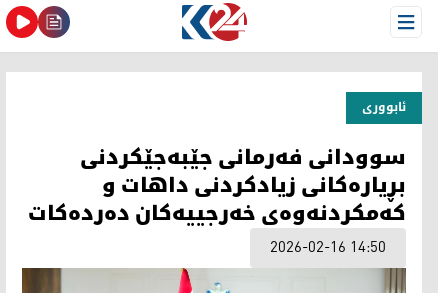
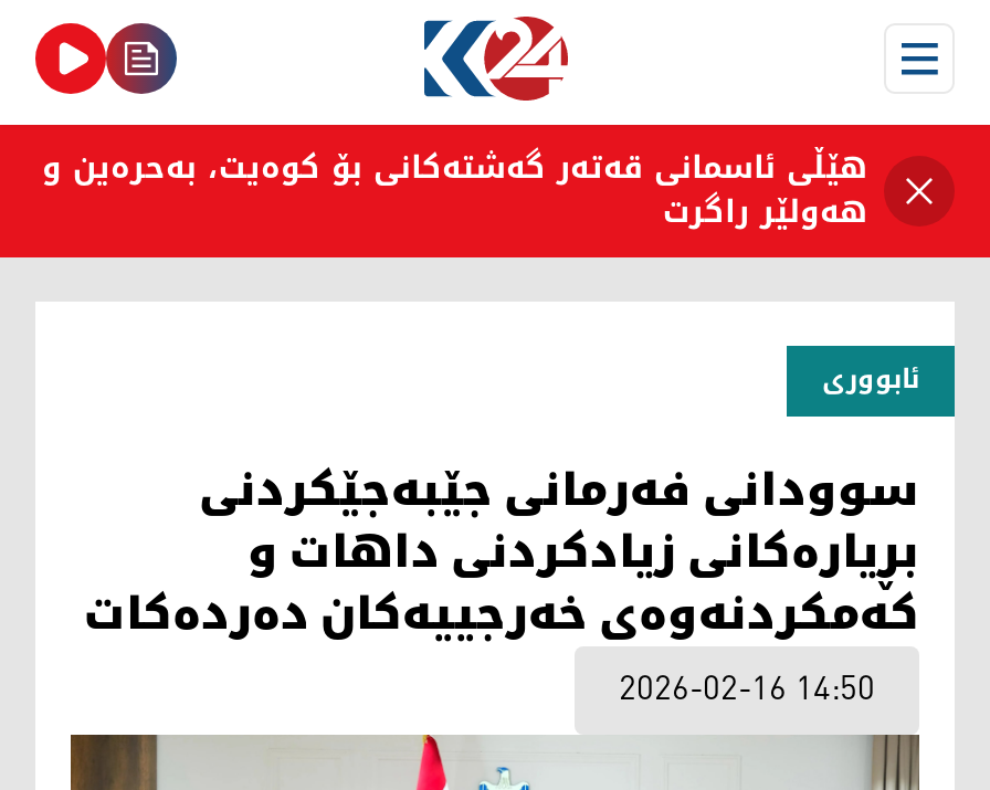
+ [image]
+ هێڵی ئاسمانی قەتەر گەشتەکانی بۆ کوەیت، بەحرەین و
+ هەولێر راگرت
